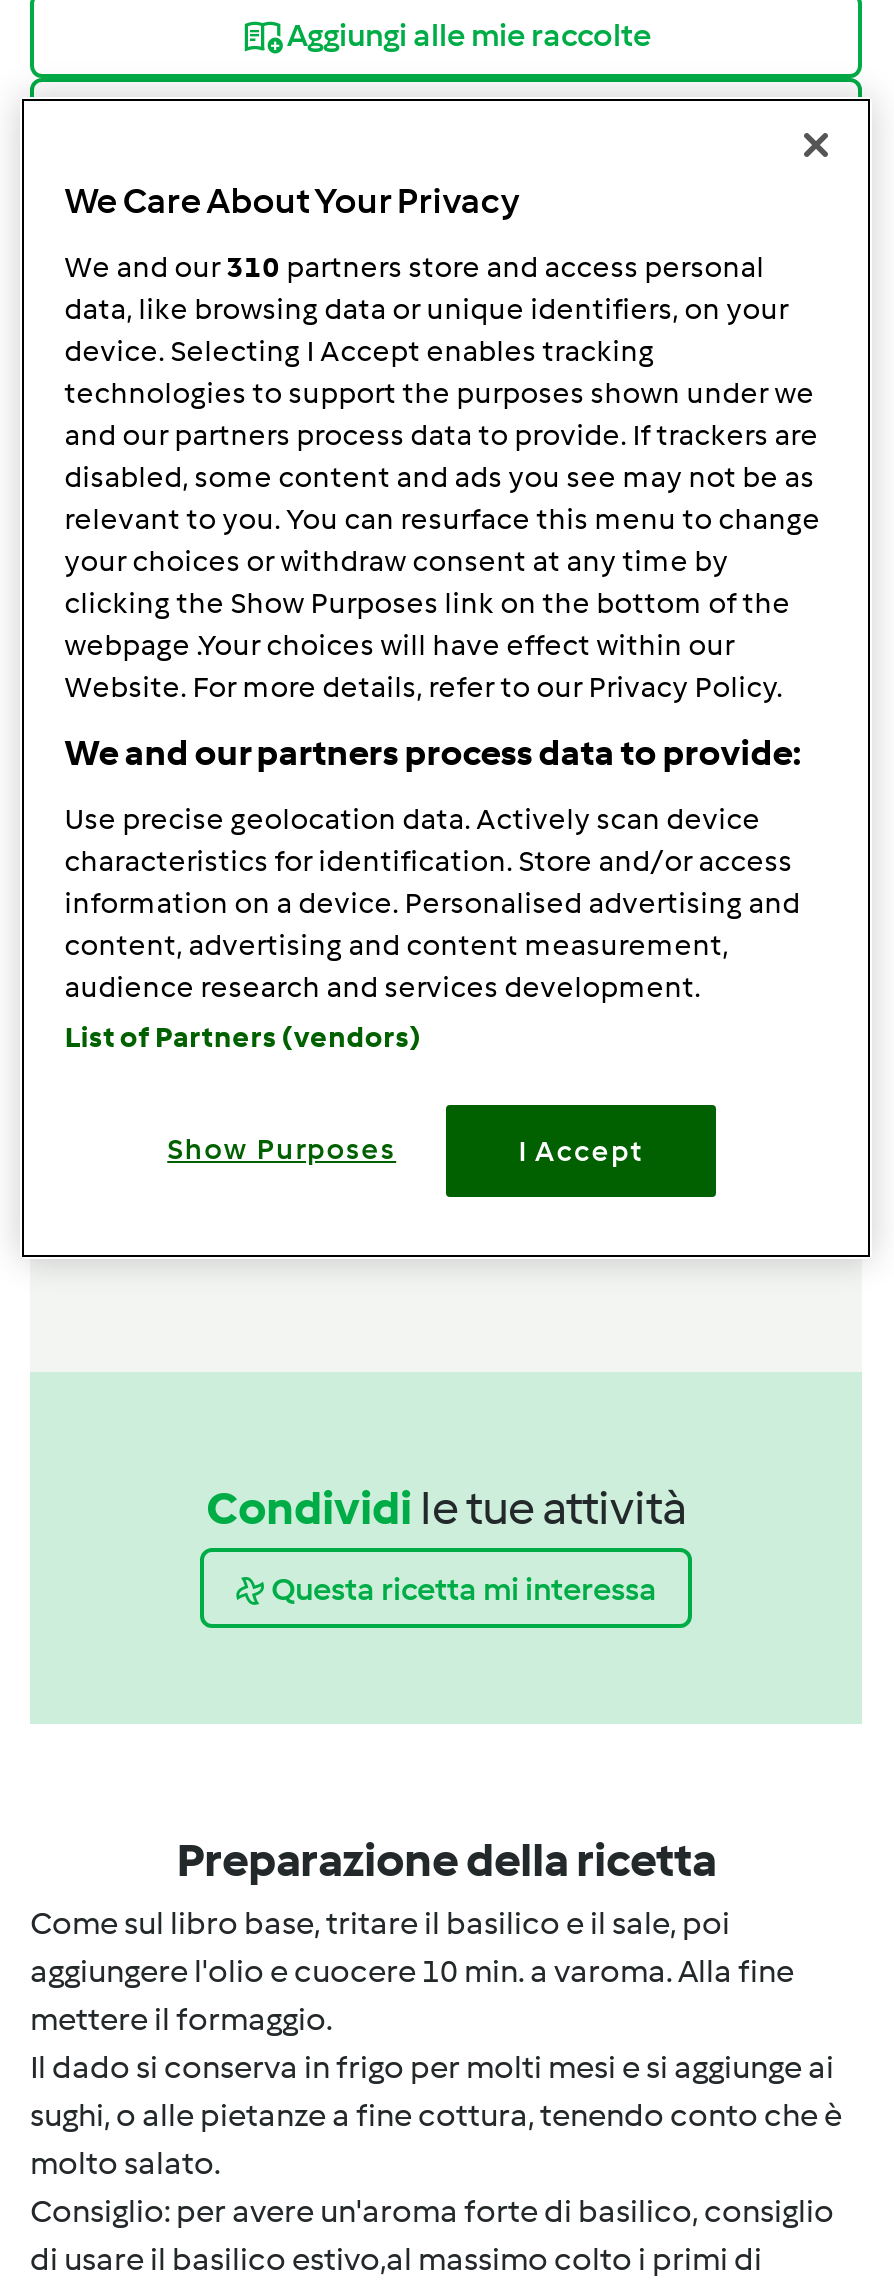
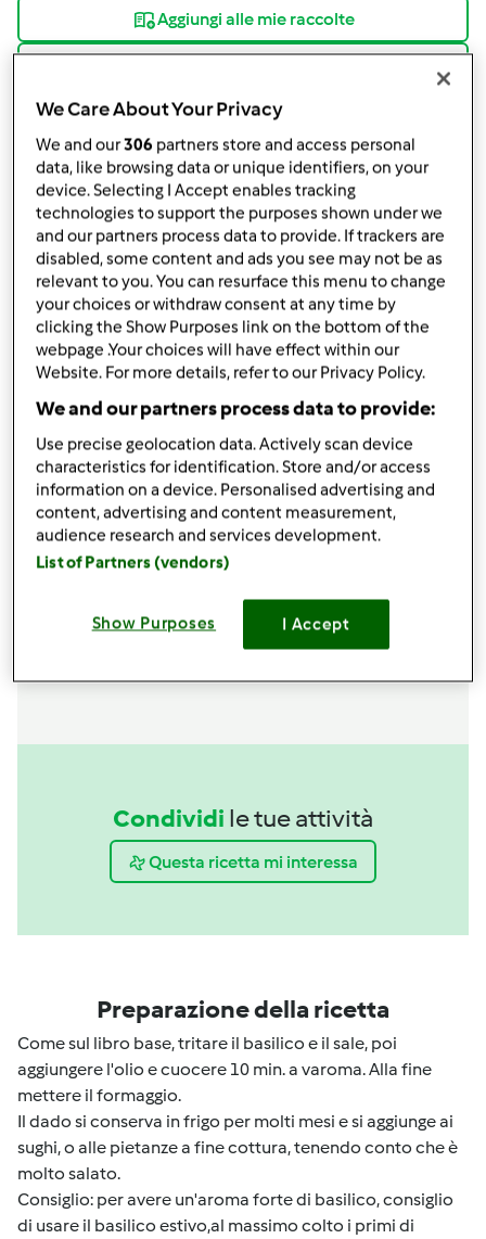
- We and our310 partners store and access personal
+ We and our306 partners store and access personal
